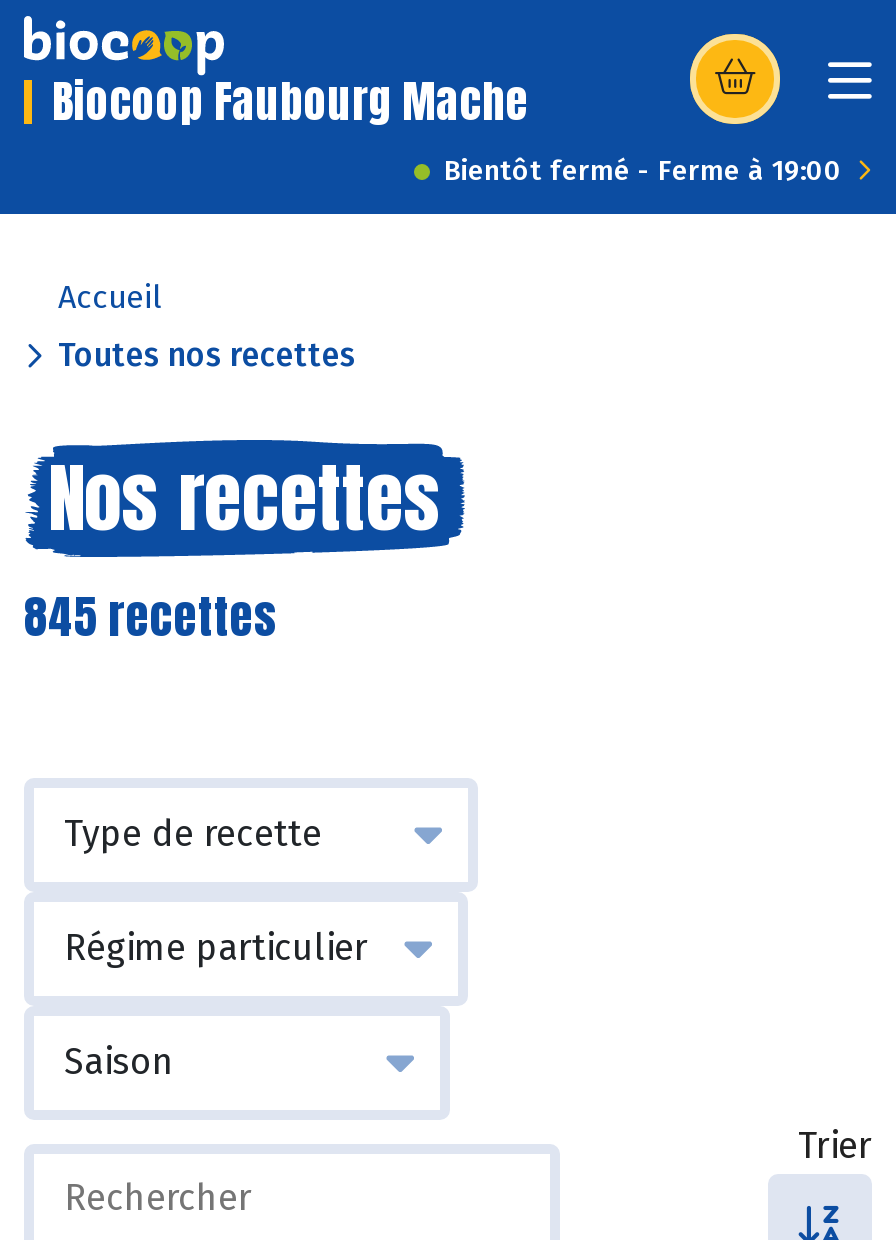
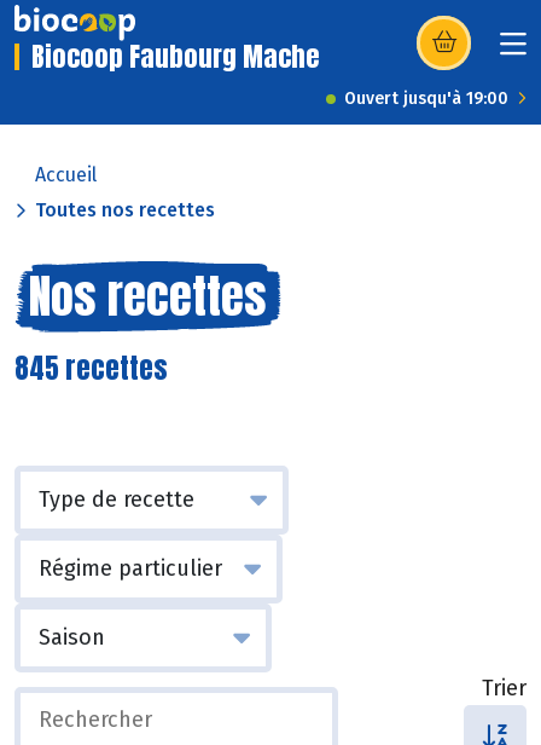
- Bientôt fermé - Ferme à 19:00
+ Ouvert jusqu'à 19:00
